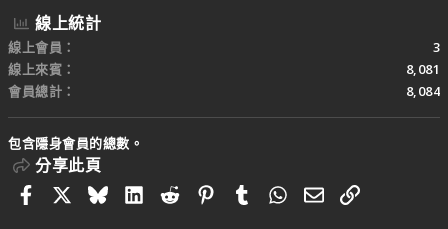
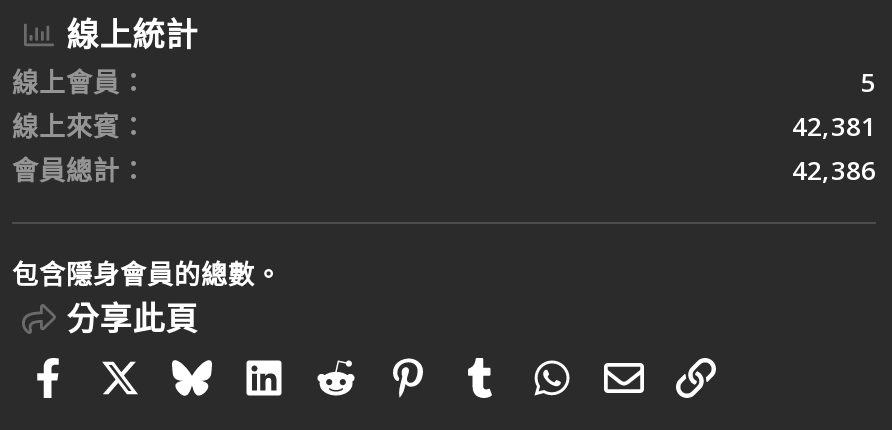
- 3
+ 5

- 8,081
+ 42,381

- 8,084
+ 42,386
